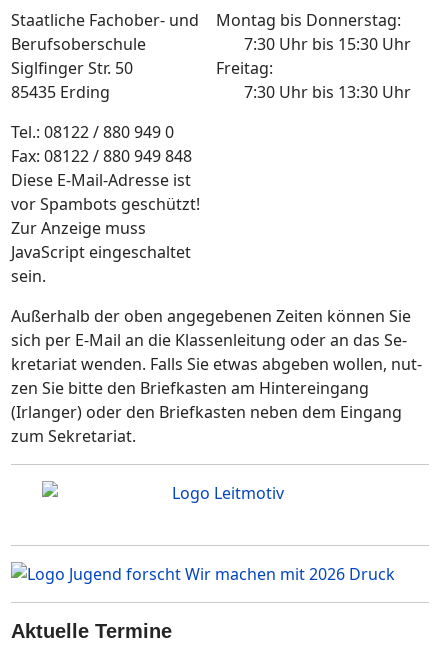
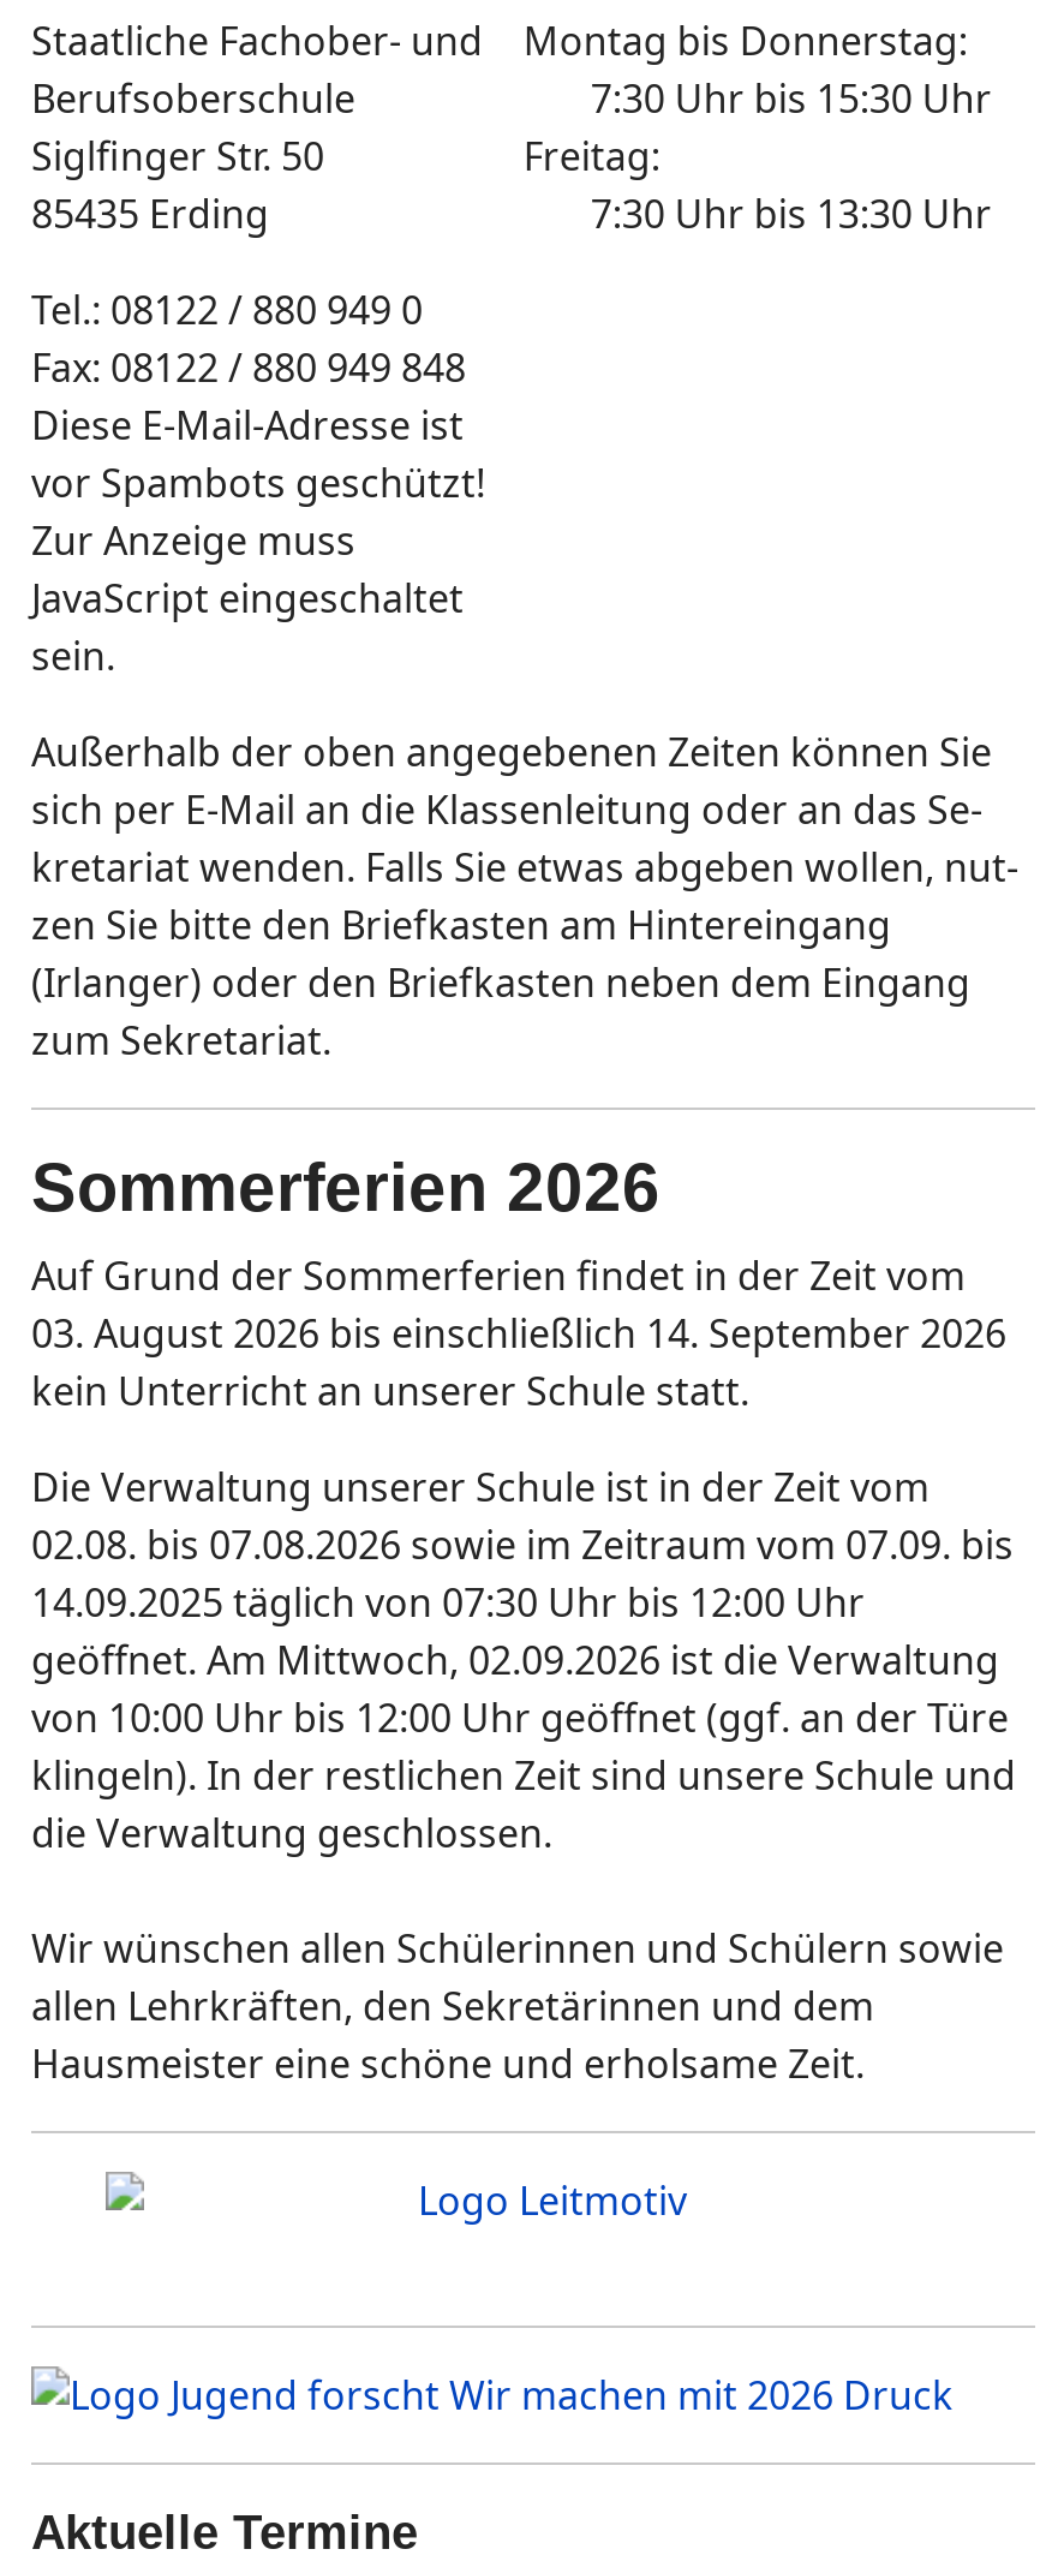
+ Sommerferien 2026
+ Auf Grund der Sommerferien findet in der Zeit vom
+ 03. August 2026 bis einschließlich 14. September 2026
+ kein Unterricht an unserer Schule statt.
+ Die Verwaltung unserer Schule ist in der Zeit vom
+ 02.08. bis 07.08.2026 sowie im Zeitraum vom 07.09. bis
+ 14.09.2025 täglich von 07:30 Uhr bis 12:00 Uhr
+ geöffnet. Am Mittwoch, 02.09.2026 ist die Verwaltung
+ von 10:00 Uhr bis 12:00 Uhr geöffnet (ggf. an der Türe
+ klingeln). In der restlichen Zeit sind unsere Schule und
+ die Verwaltung geschlossen.
+ Wir wünschen allen Schülerinnen und Schülern sowie
+ allen Lehrkräften, den Sekretärinnen und dem
+ Hausmeister eine schöne und erholsame Zeit.
